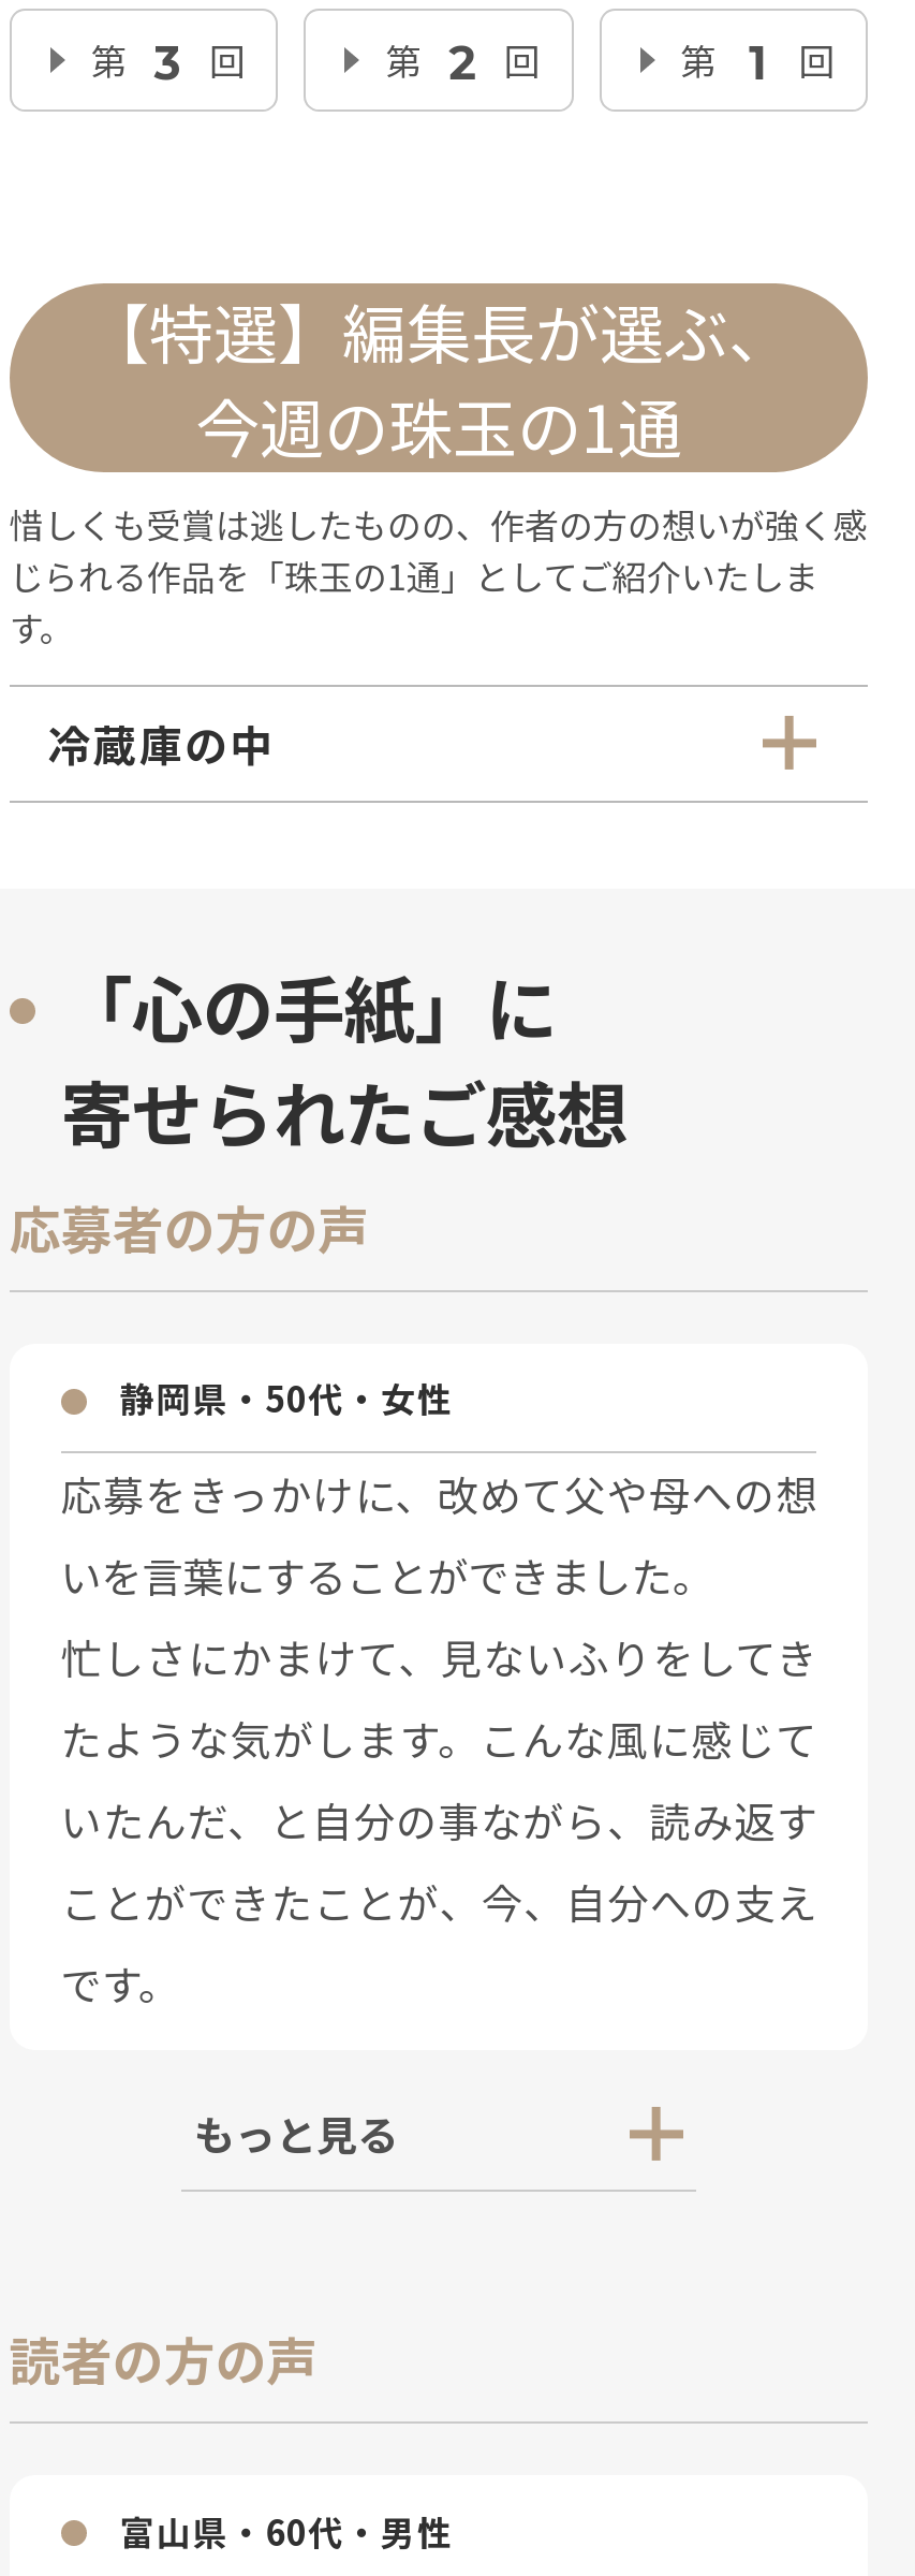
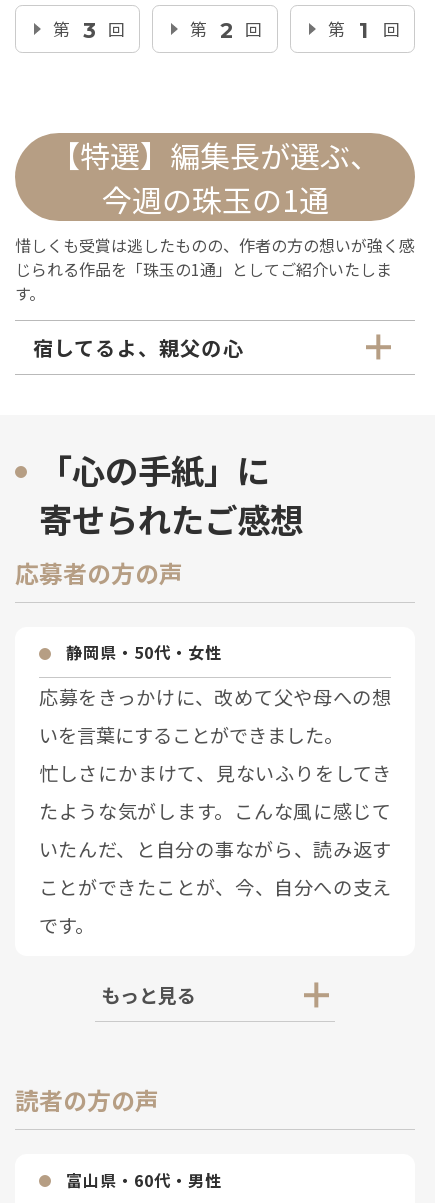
- 冷蔵庫の中
+ 宿してるよ、親父の心
